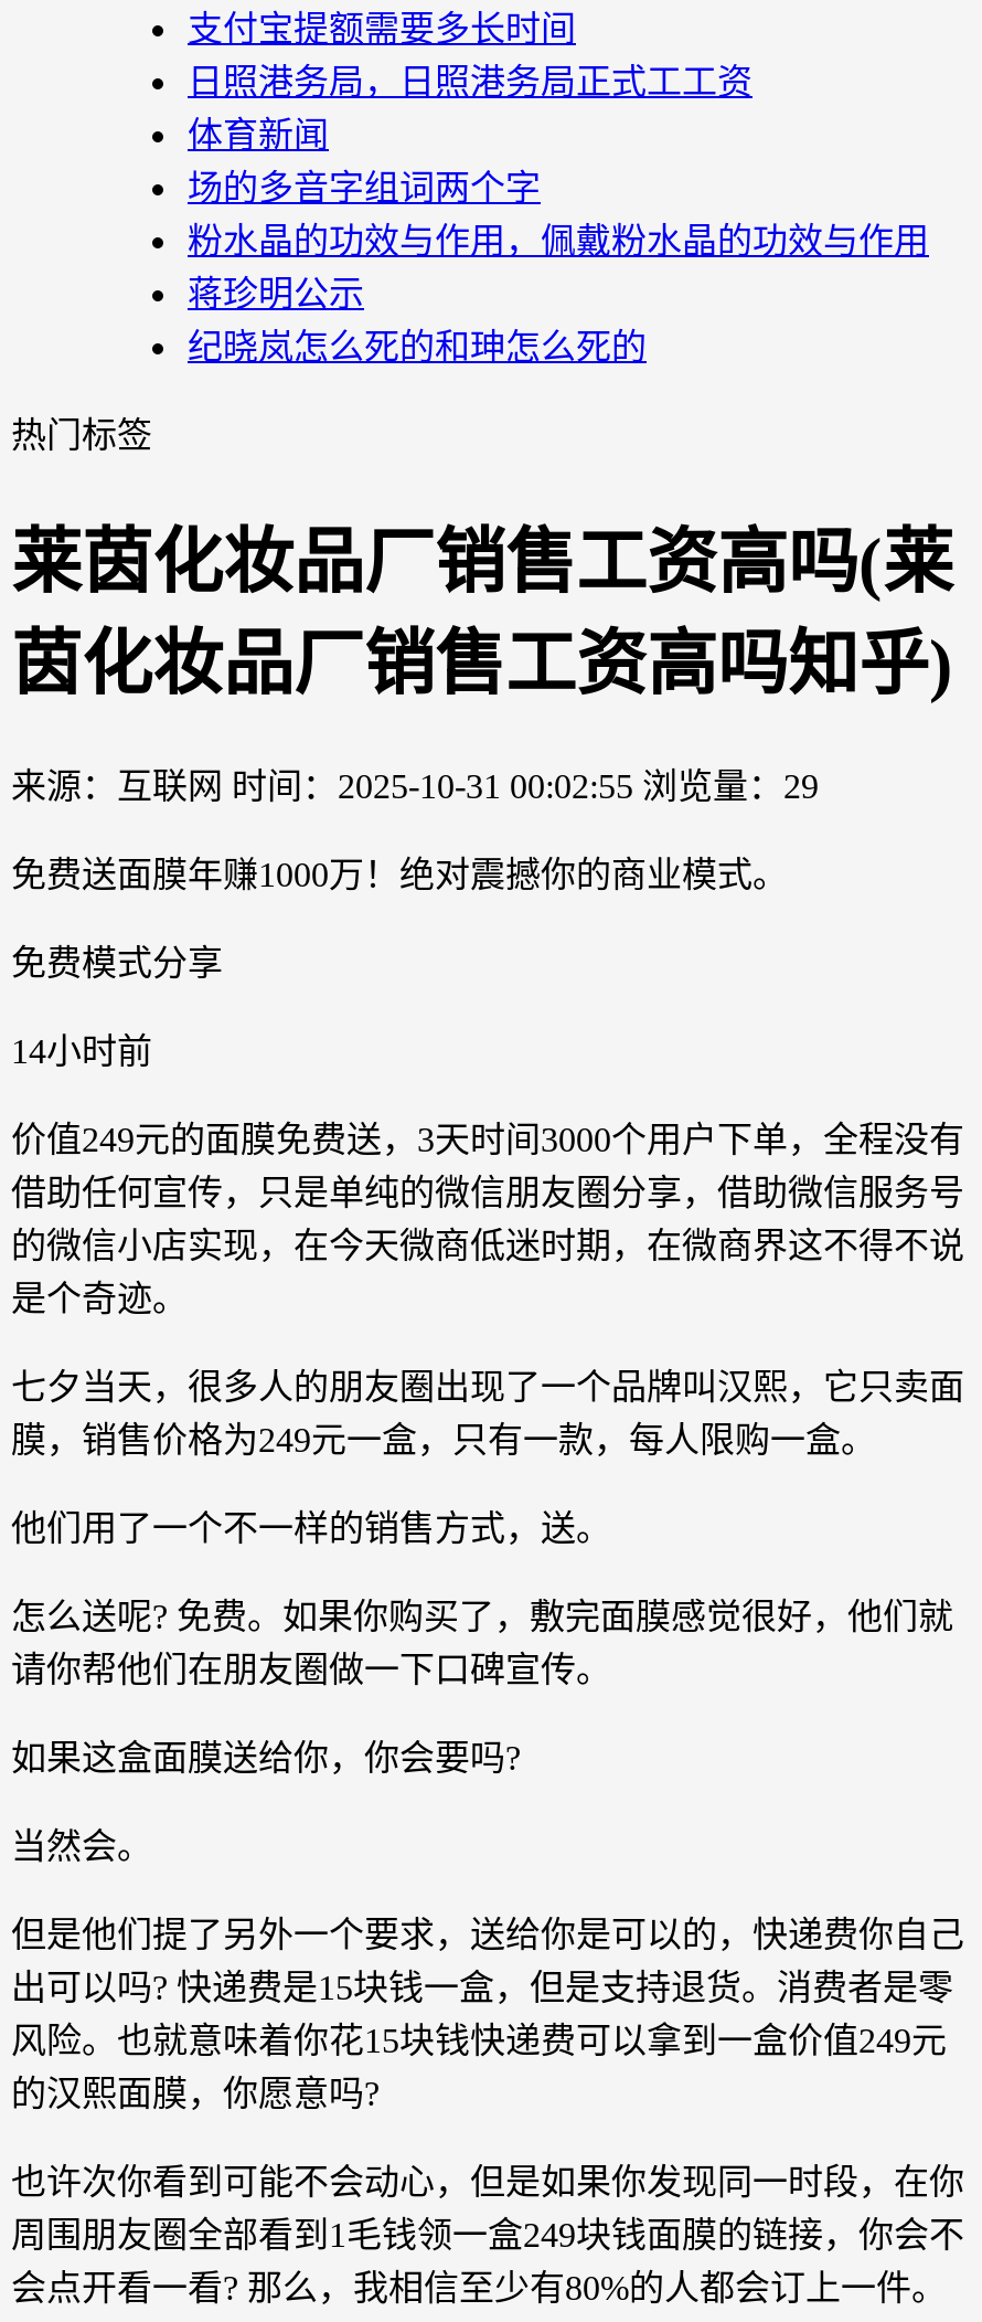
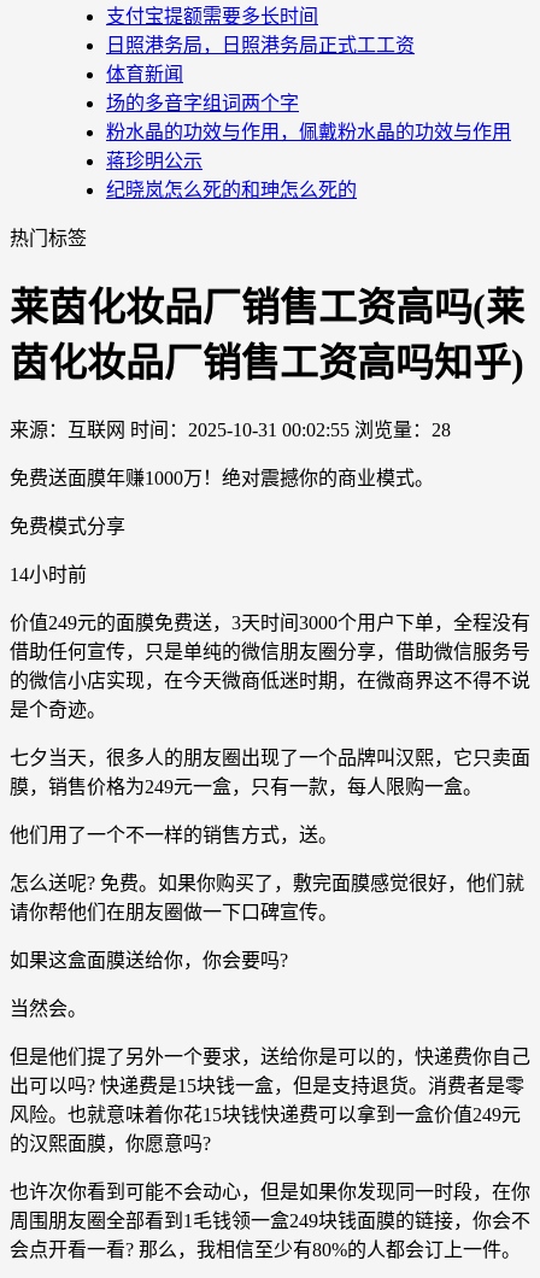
- 来源：互联网 时间：2025-10-31 00:02:55 浏览量：29
+ 来源：互联网 时间：2025-10-31 00:02:55 浏览量：28
